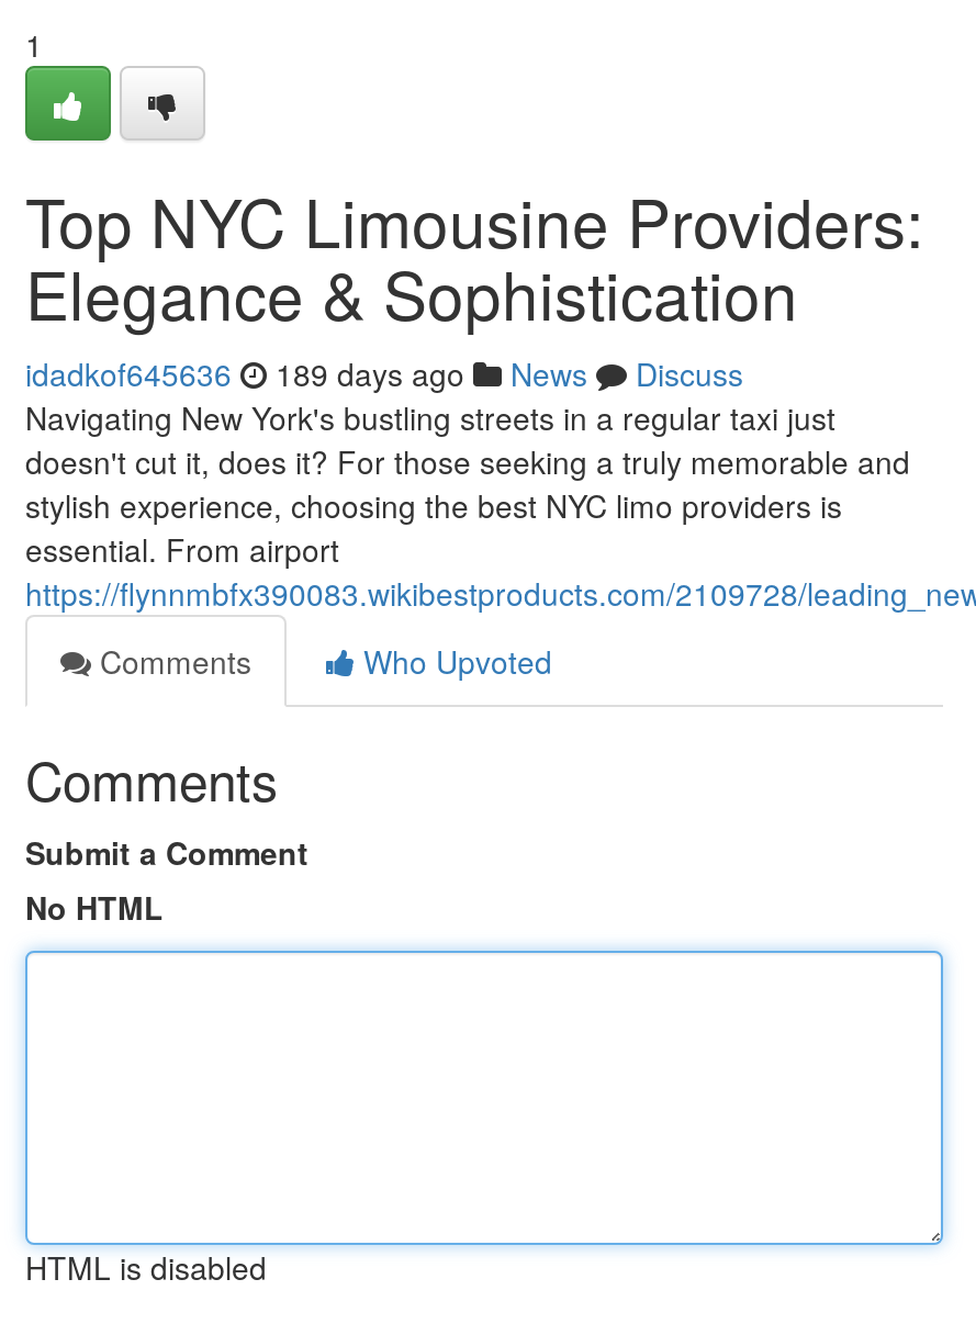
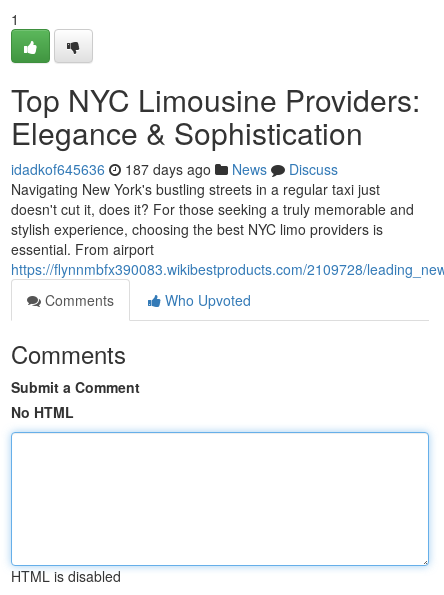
- idadkof645636 189 days ago News Discuss
+ idadkof645636 187 days ago News Discuss
